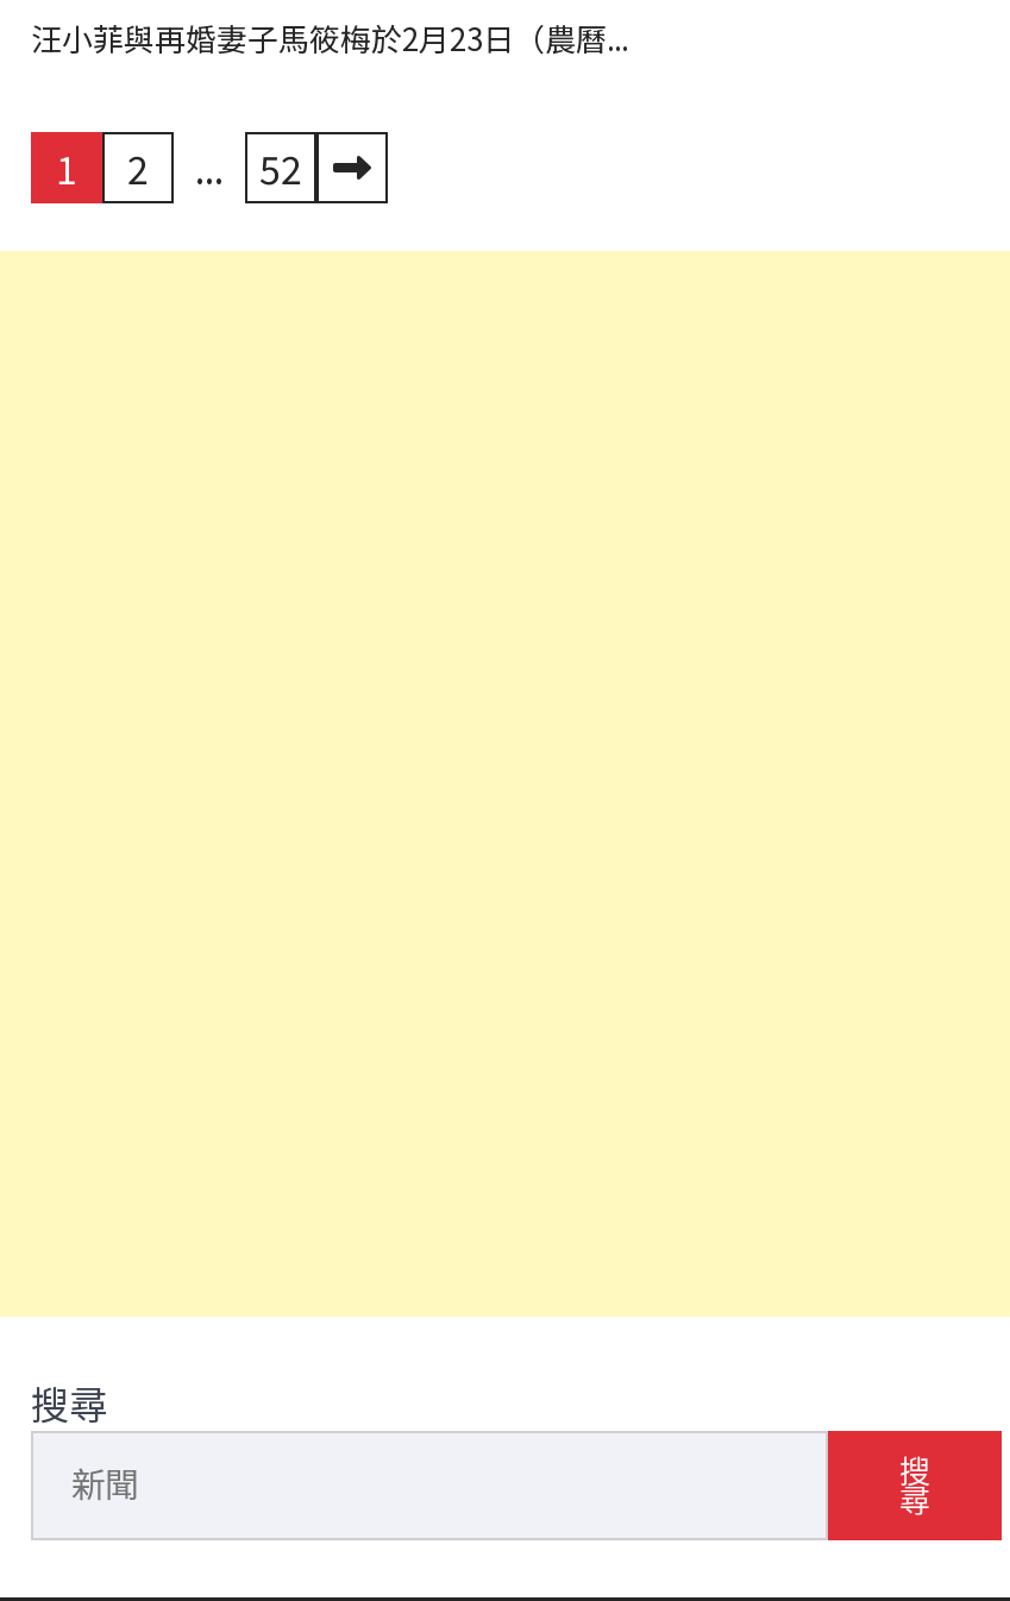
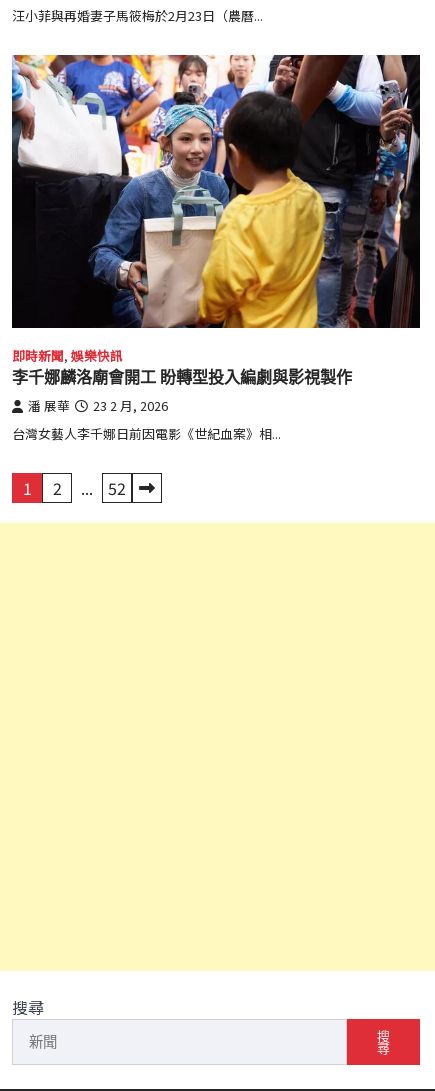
+ [image]
+ 即時新聞,娛樂快訊
+ 李千娜麟洛廟會開工 盼轉型投入編劇與影視製作
+ 潘 展華
+ 23 2 月, 2026
+ 台灣女藝人李千娜日前因電影《世紀血案》相...
